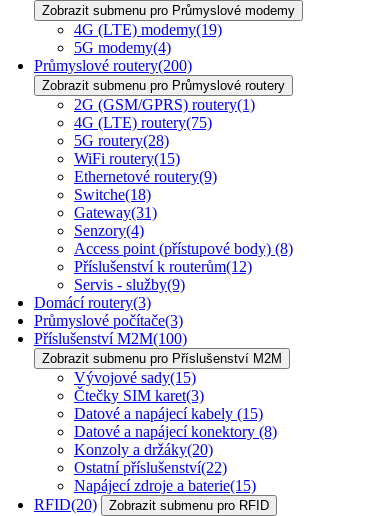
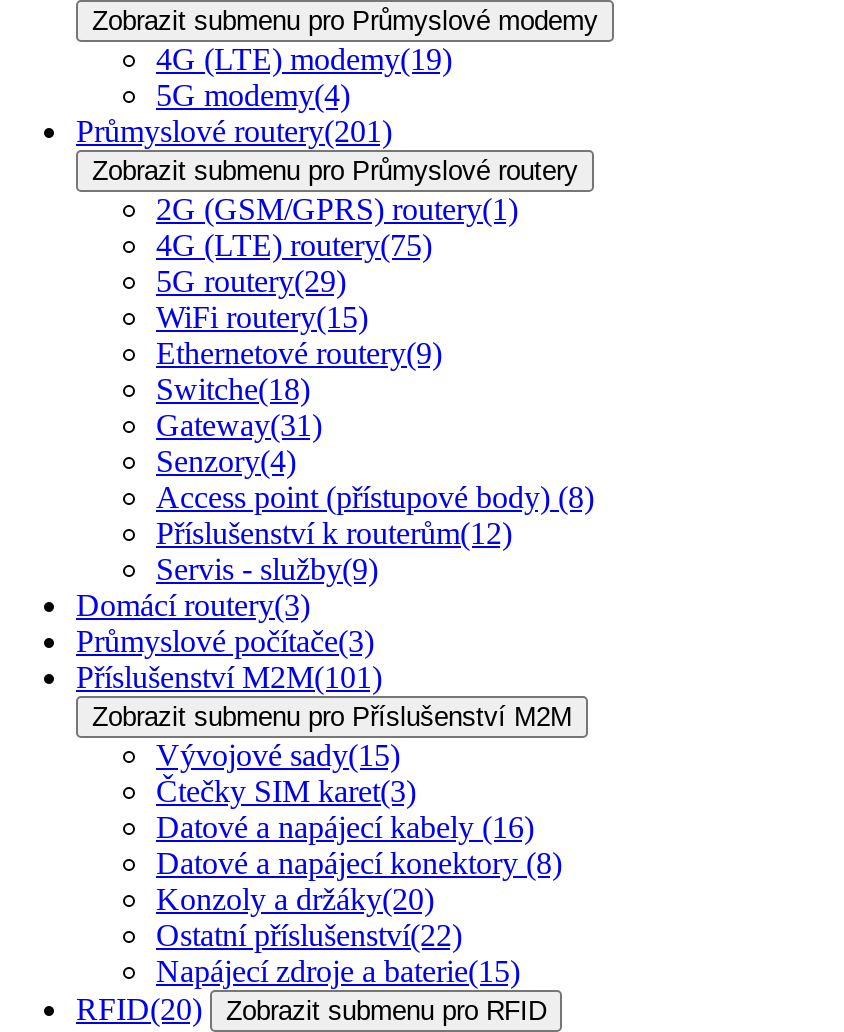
- Průmyslové routery(200)
+ Průmyslové routery(201)

- 5G routery(28)
+ 5G routery(29)

- Příslušenství M2M(100)
+ Příslušenství M2M(101)

- Datové a napájecí kabely (15)
+ Datové a napájecí kabely (16)
